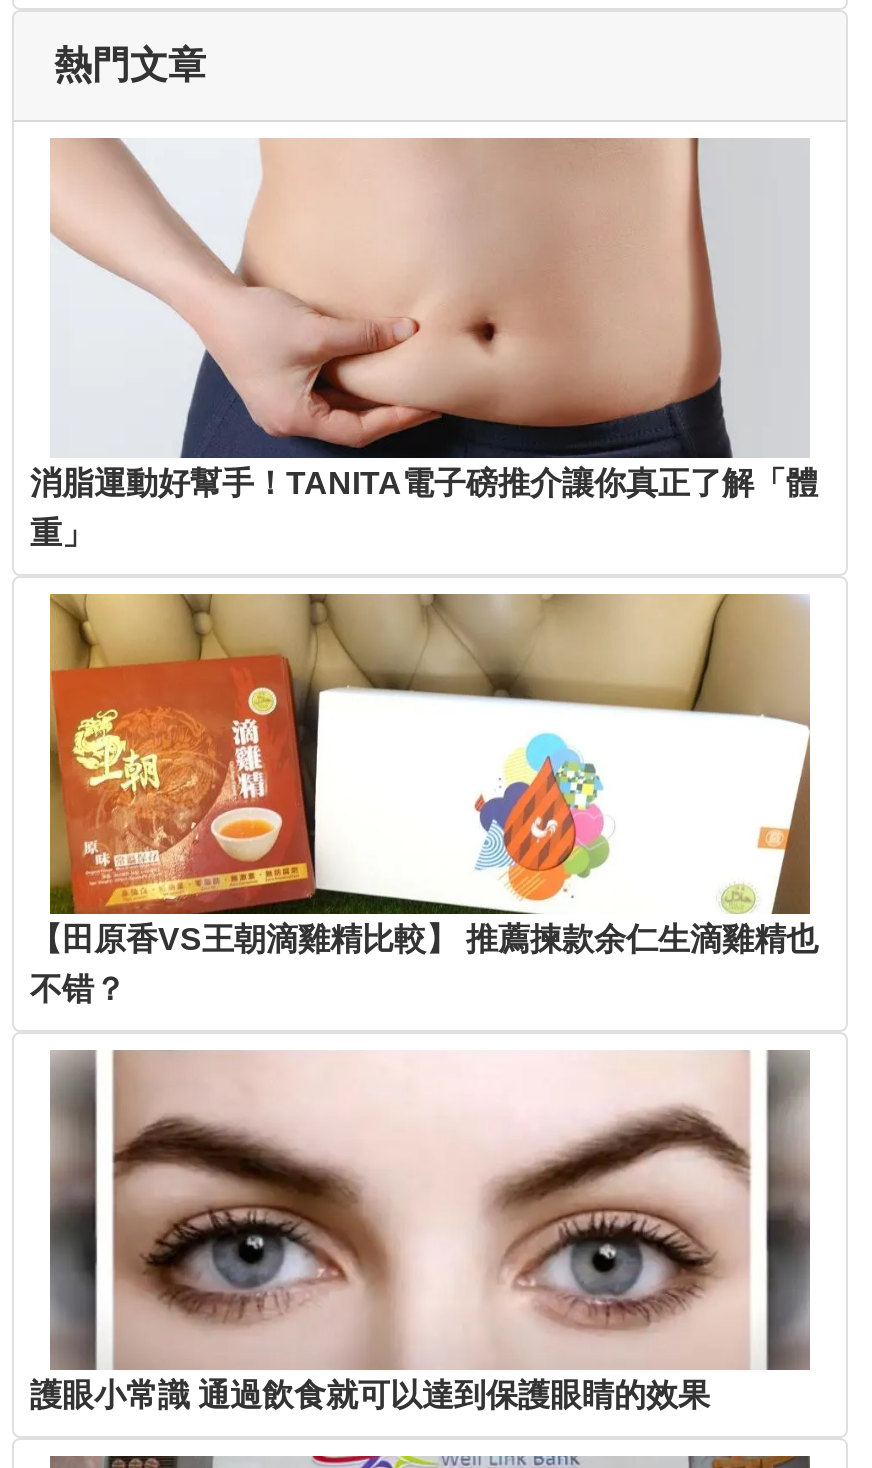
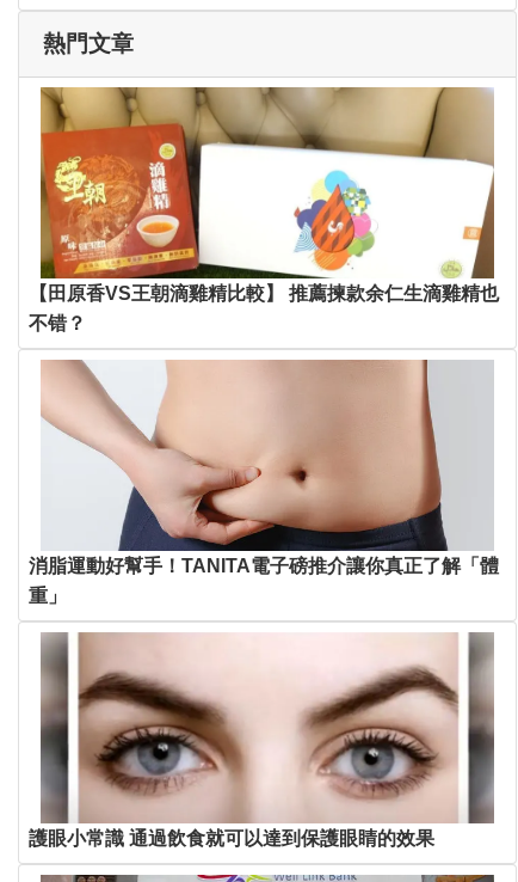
moved down: [image] | 消脂運動好幫手！TANITA電子磅推介讓你真正了解「體 | 重」

moved up: [image] | 【田原香VS王朝滴雞精比較】 推薦揀款余仁生滴雞精也 | 不错？
